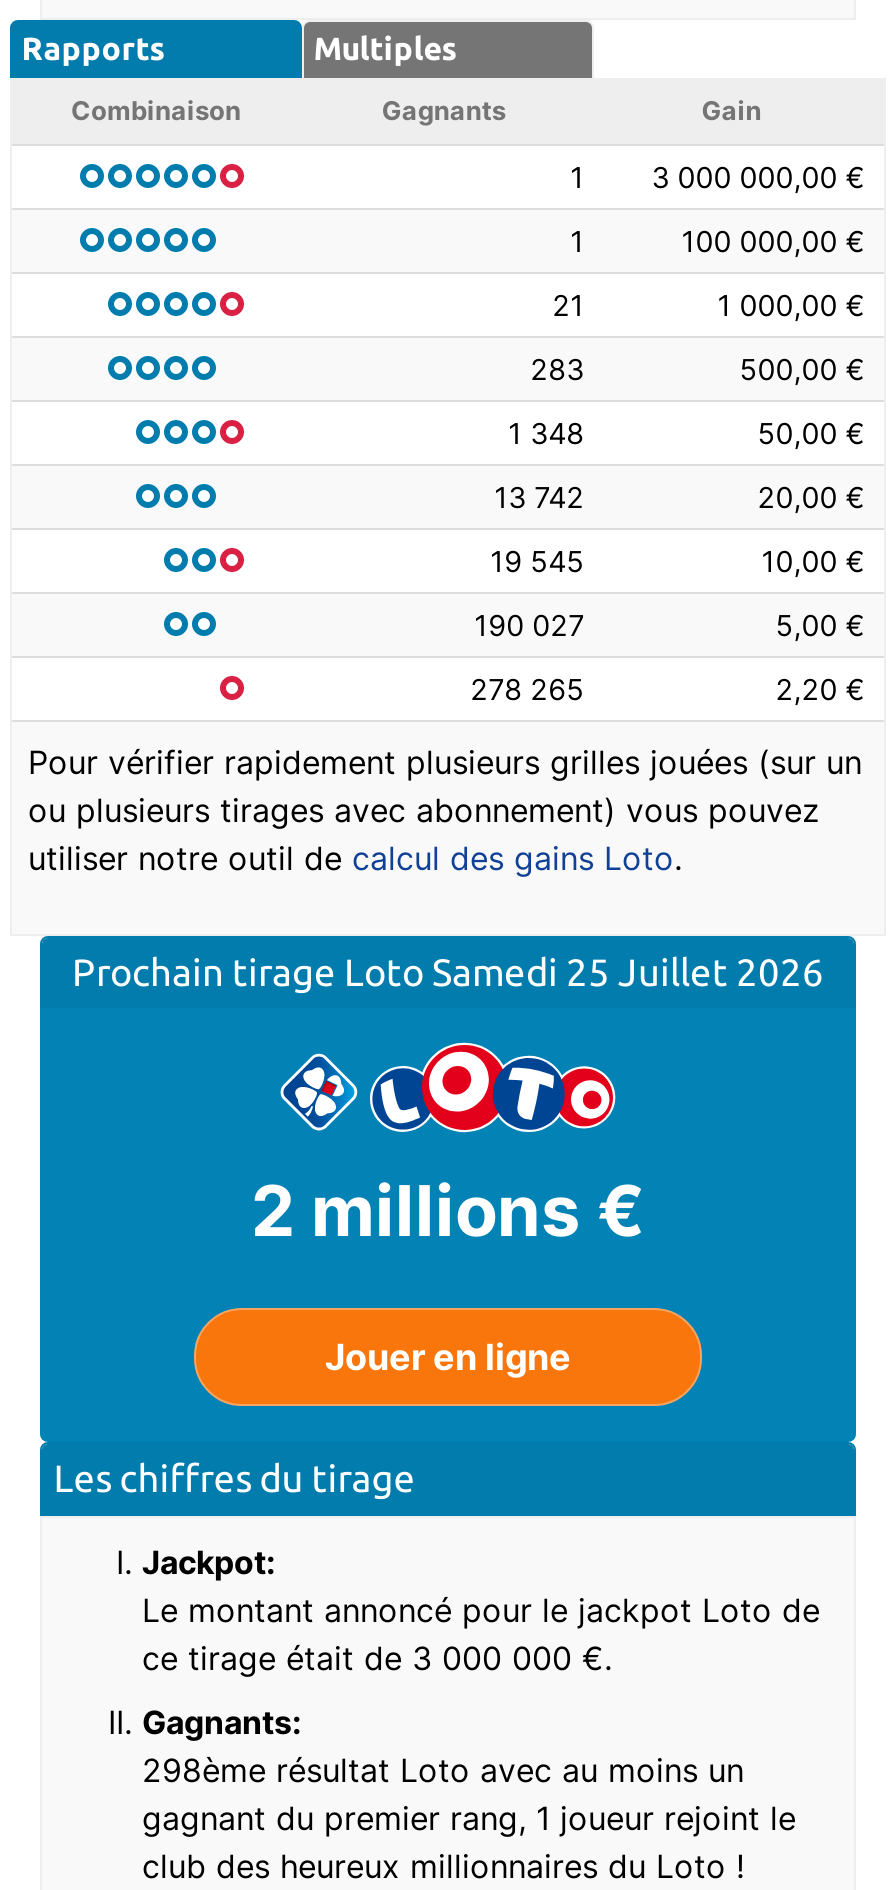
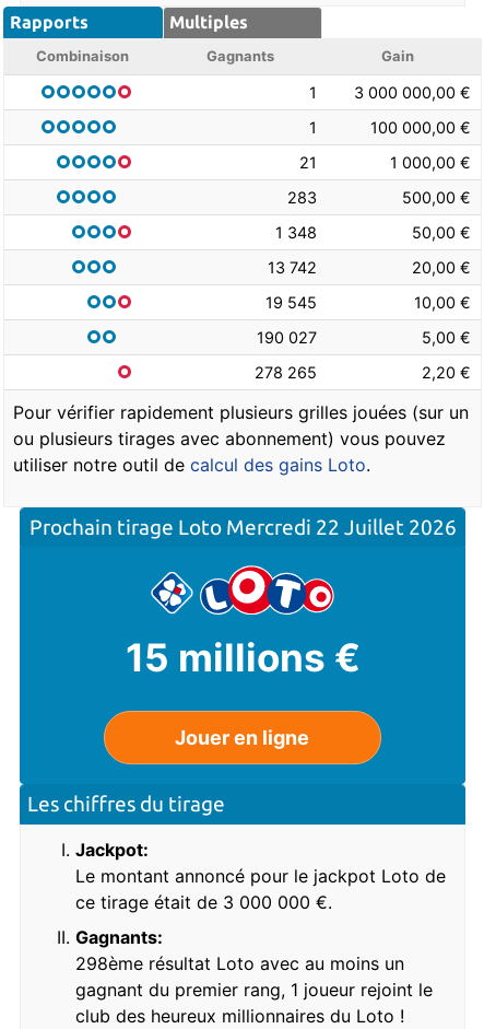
- Prochain tirage Loto Samedi 25 Juillet 2026
+ Prochain tirage Loto Mercredi 22 Juillet 2026

- 2 millions €
+ 15 millions €
